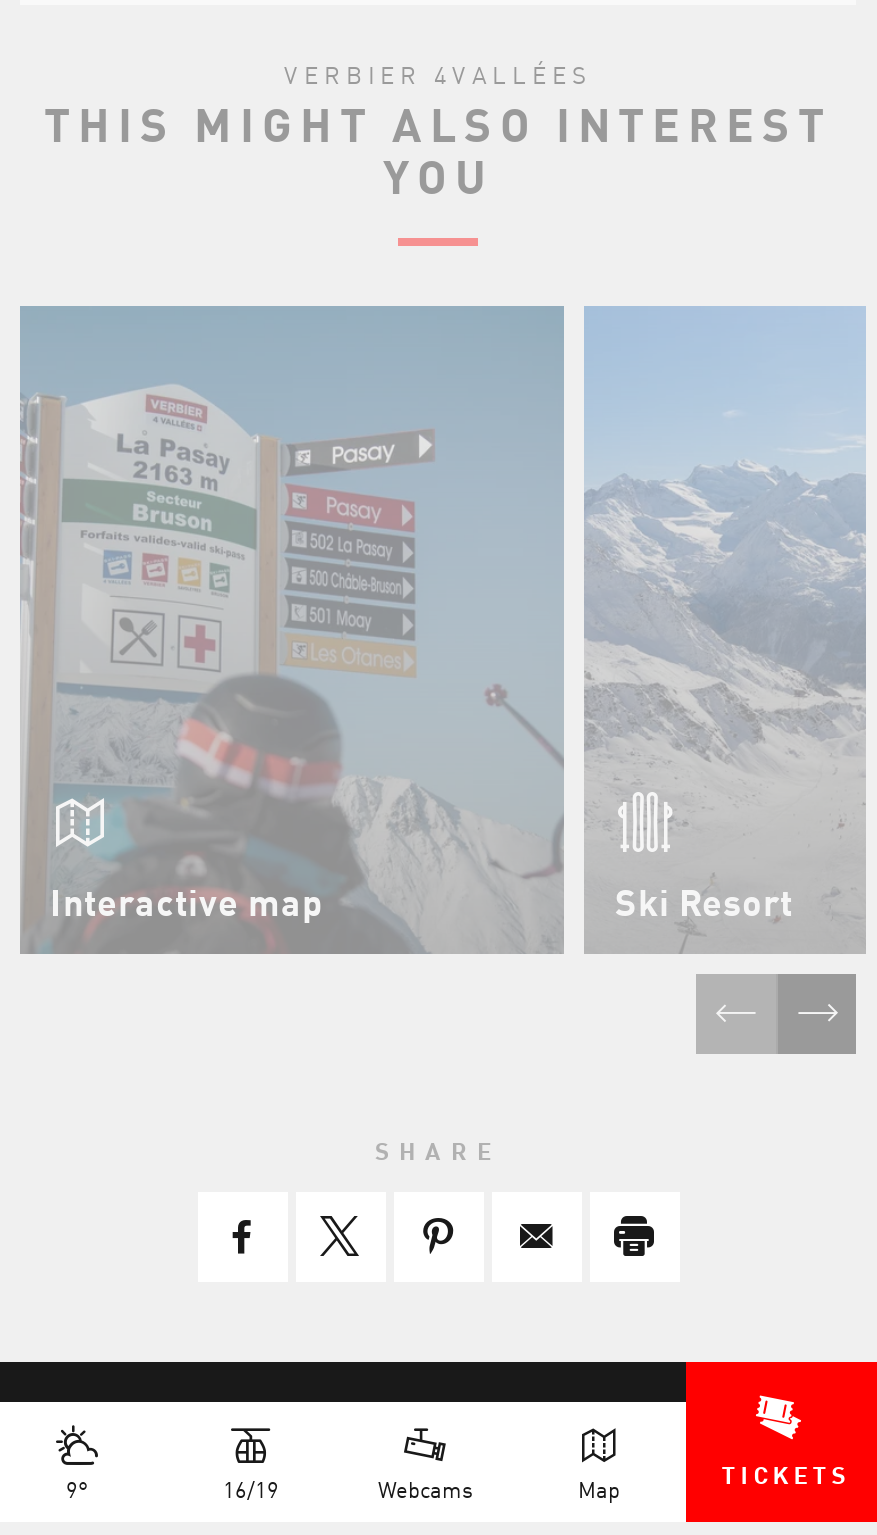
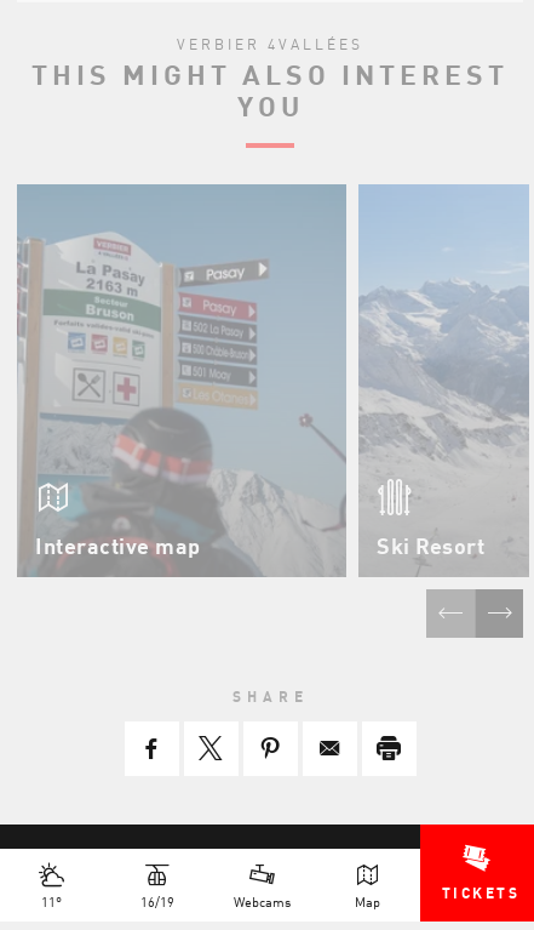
- 9°
+ 11°
